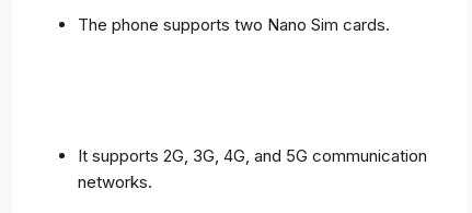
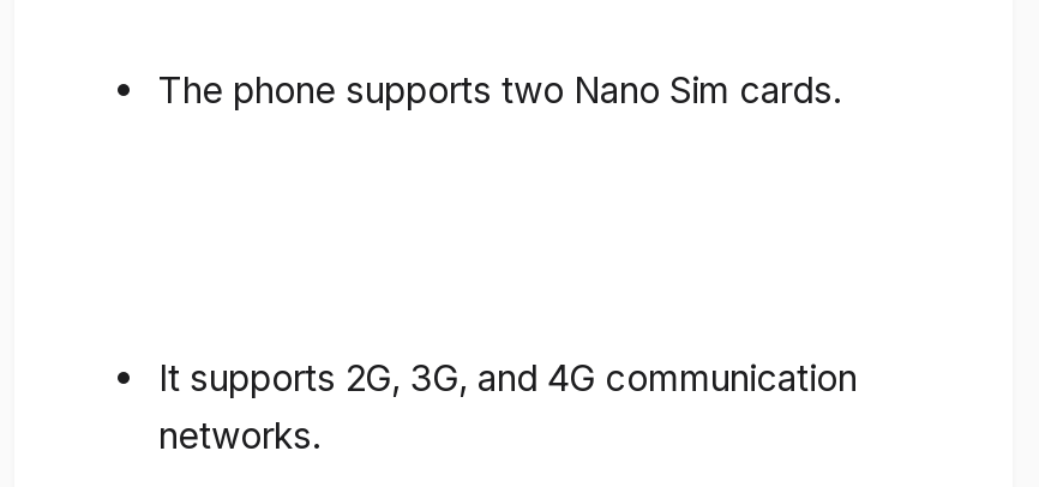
- It supports 2G, 3G, 4G, and 5G communication
+ It supports 2G, 3G, and 4G communication
